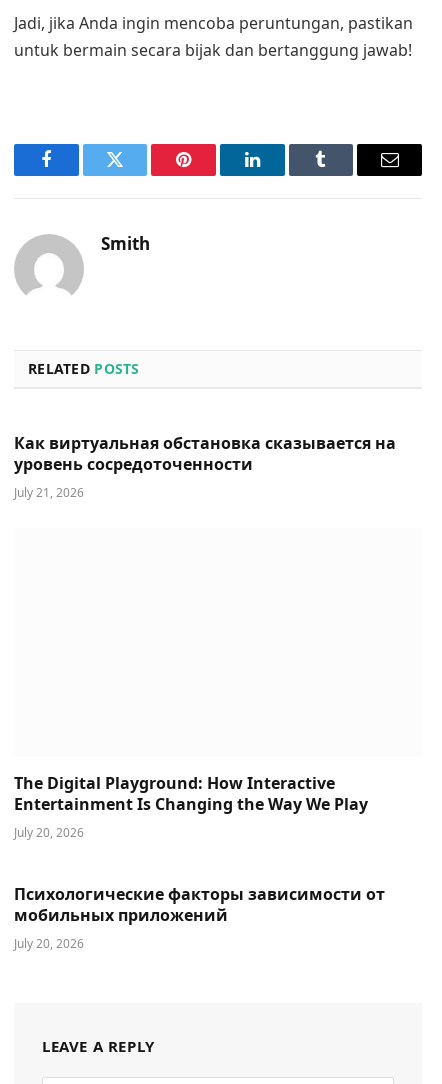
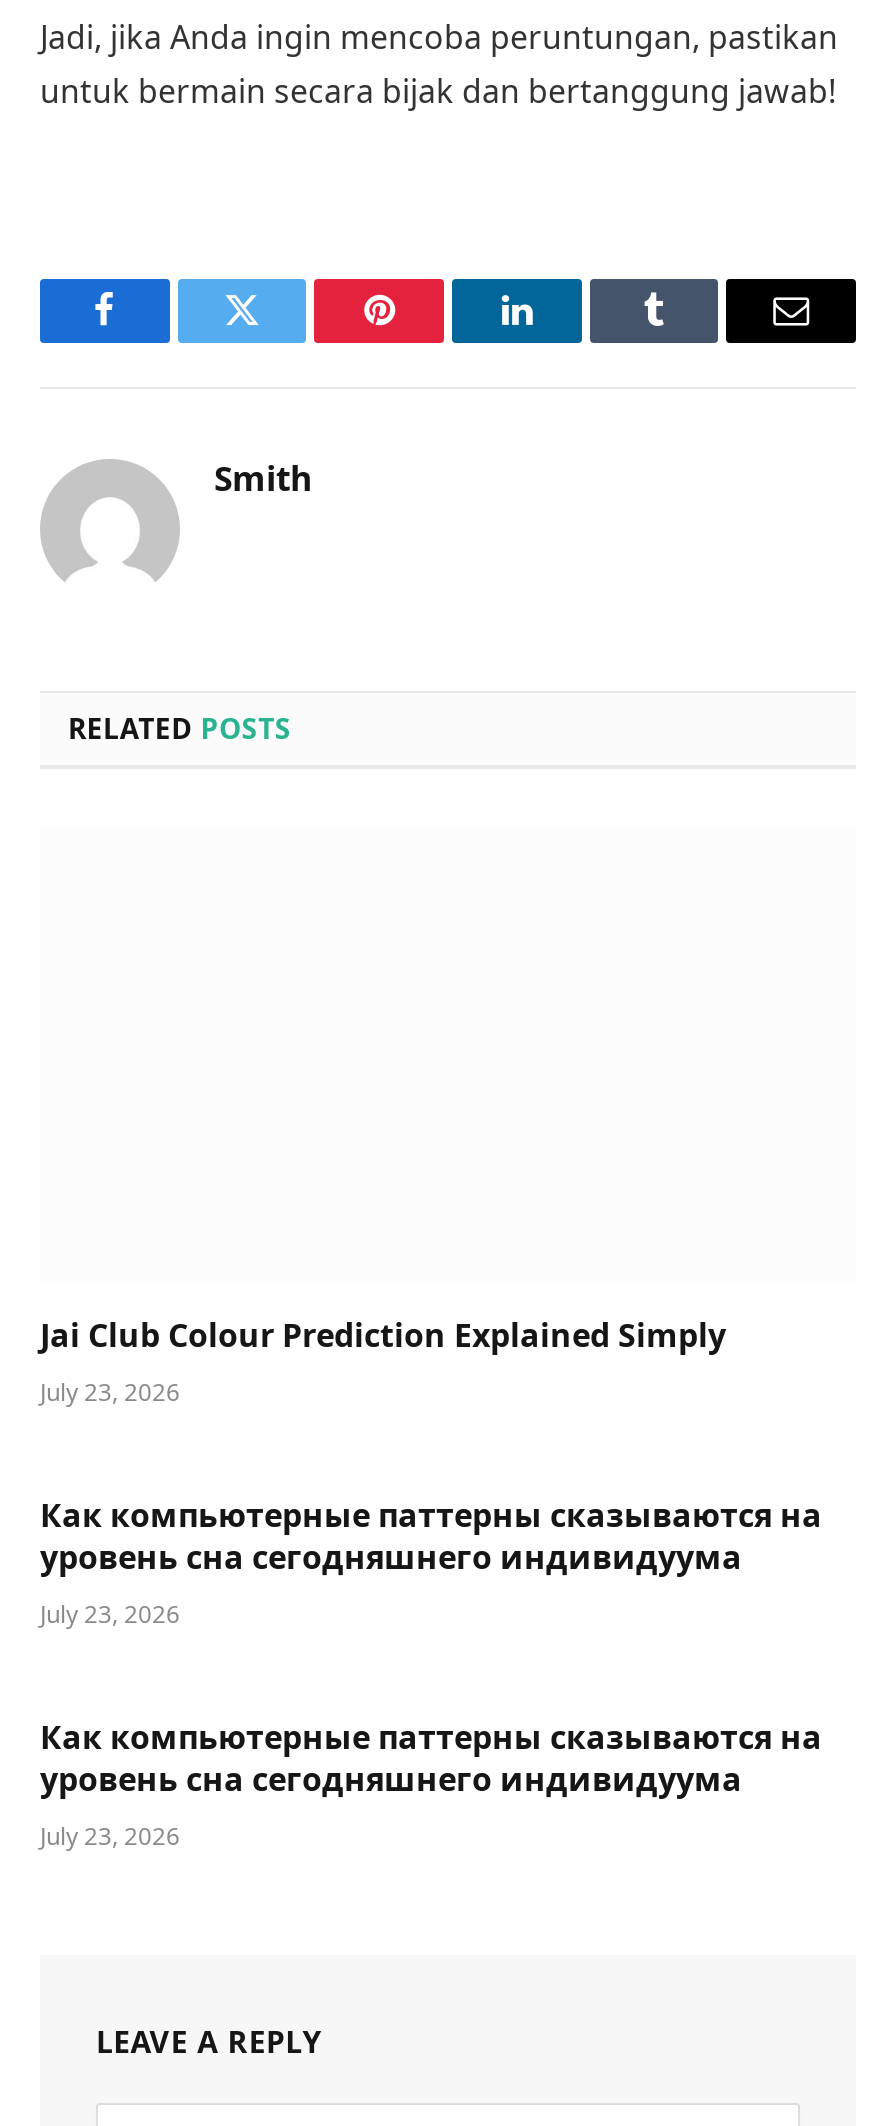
- Как виртуальная обстановка сказывается на
- уровень сосредоточенности
- July 21, 2026
+ Jai Club Colour Prediction Explained Simply
+ July 23, 2026

- The Digital Playground: How Interactive
- Entertainment Is Changing the Way We Play
- July 20, 2026
+ Как компьютерные паттерны сказываются на
+ уровень сна сегодняшнего индивидуума
+ July 23, 2026

- Психологические факторы зависимости от
- мобильных приложений
- July 20, 2026
+ Как компьютерные паттерны сказываются на
+ уровень сна сегодняшнего индивидуума
+ July 23, 2026
